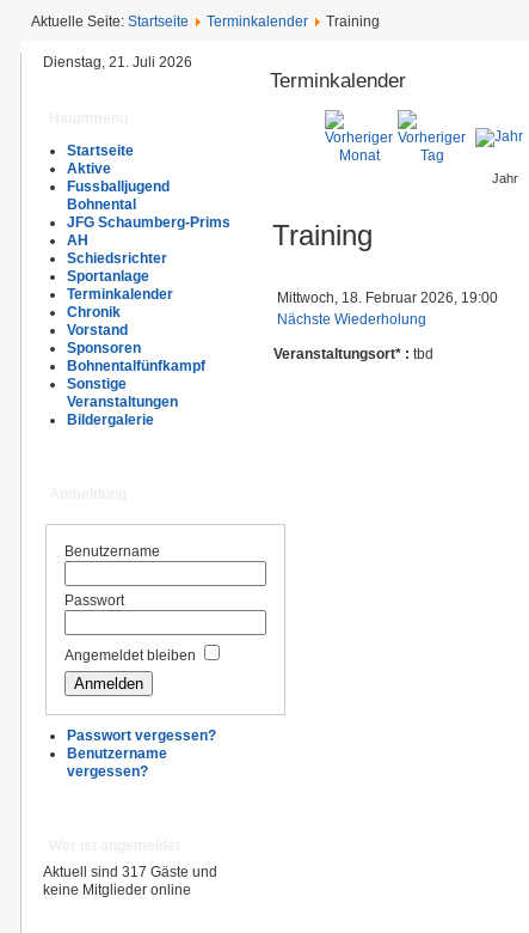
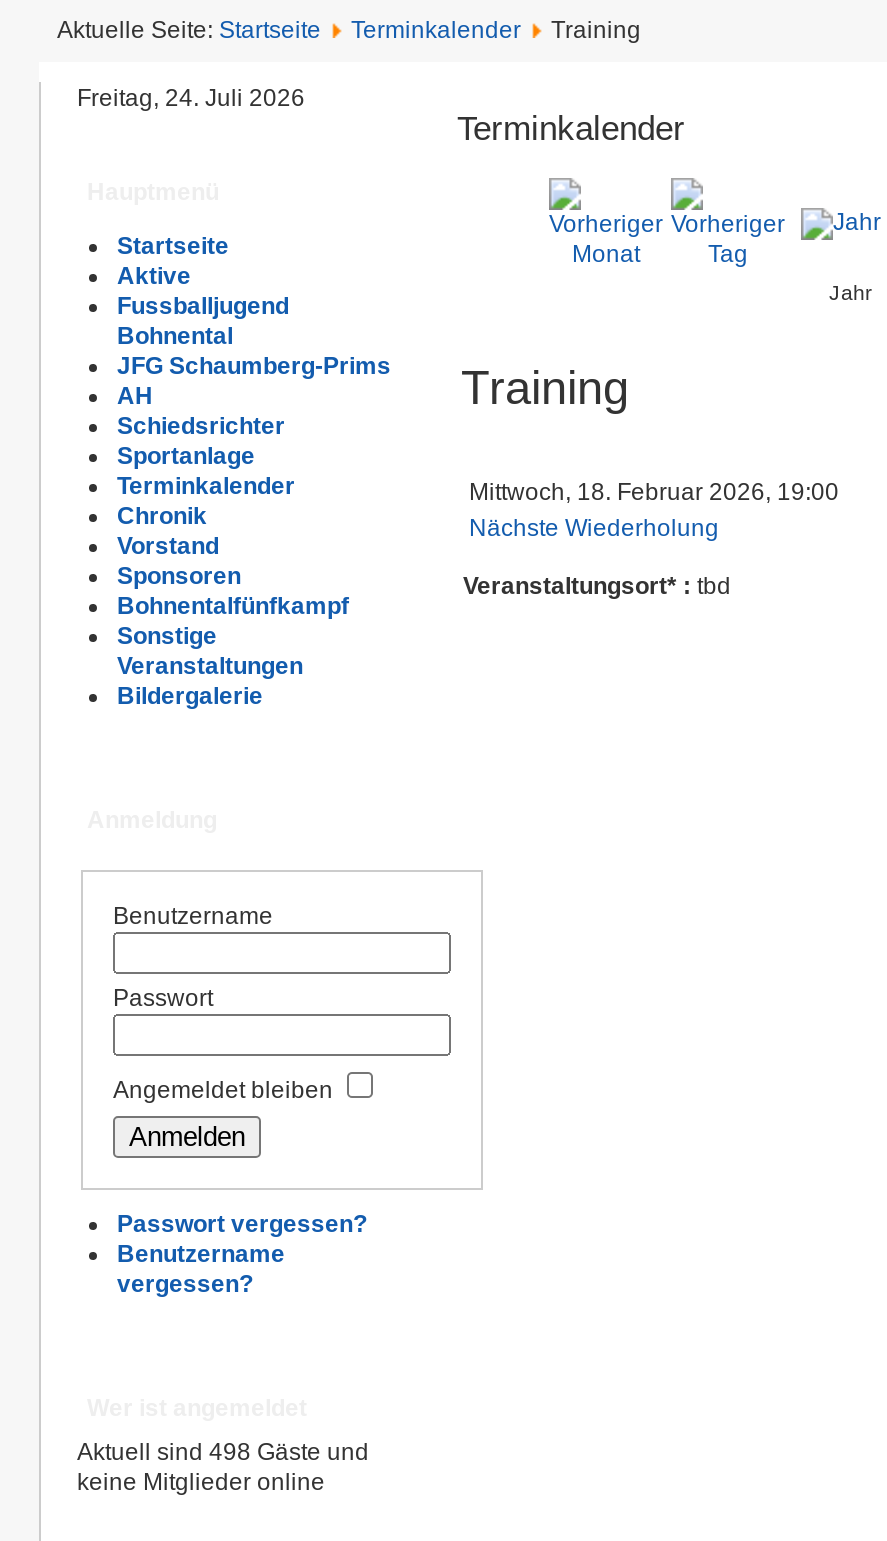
- Dienstag, 21. Juli 2026
+ Freitag, 24. Juli 2026

- Aktuell sind 317 Gäste und
+ Aktuell sind 498 Gäste und
